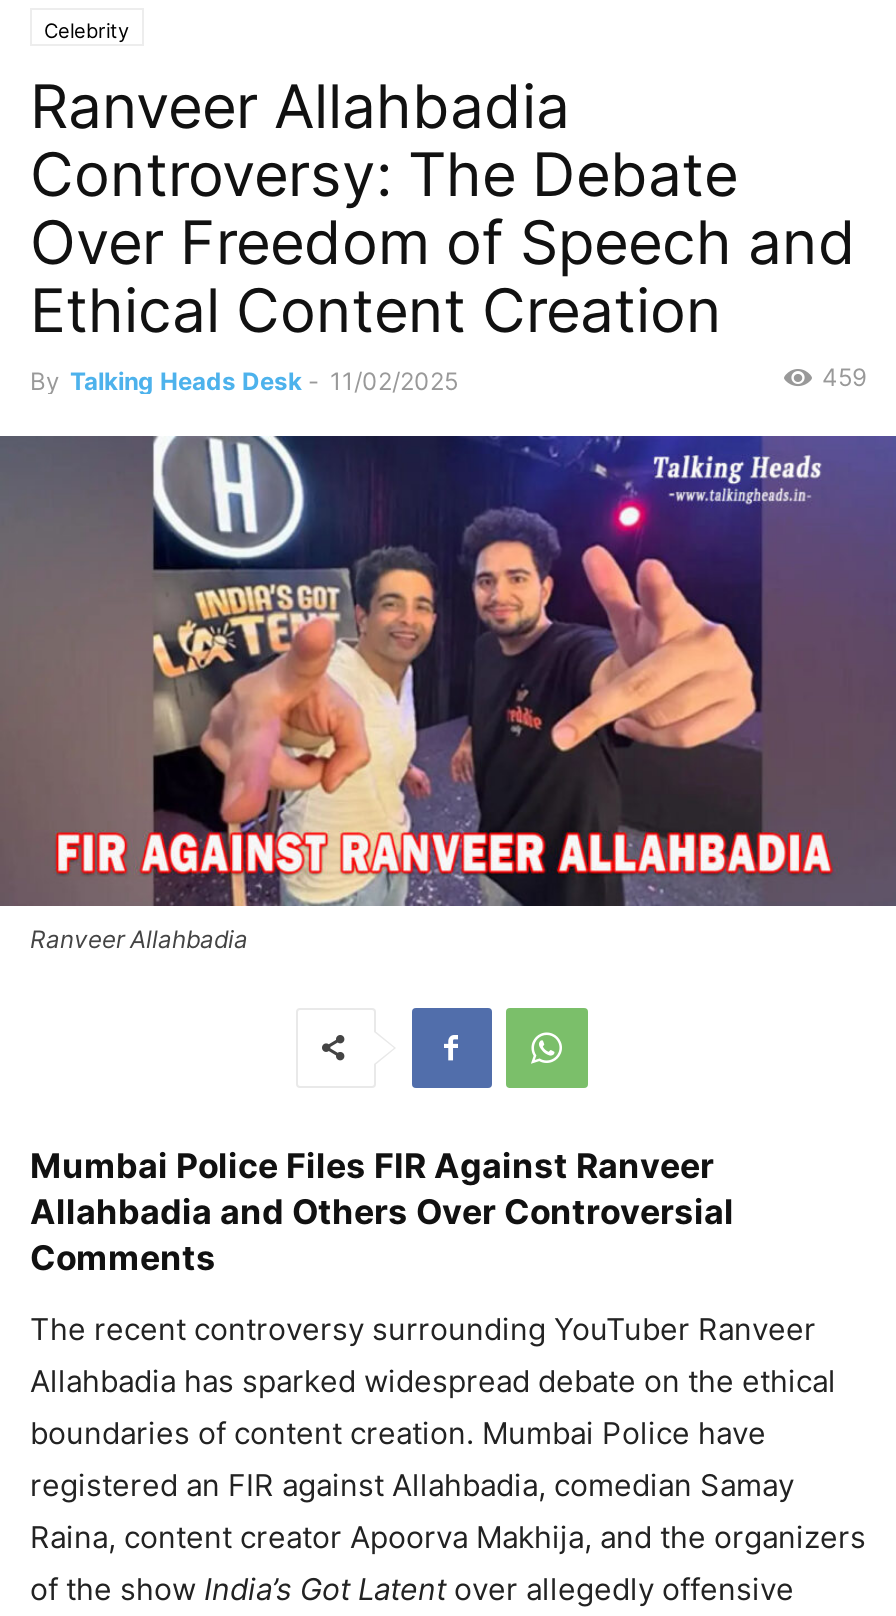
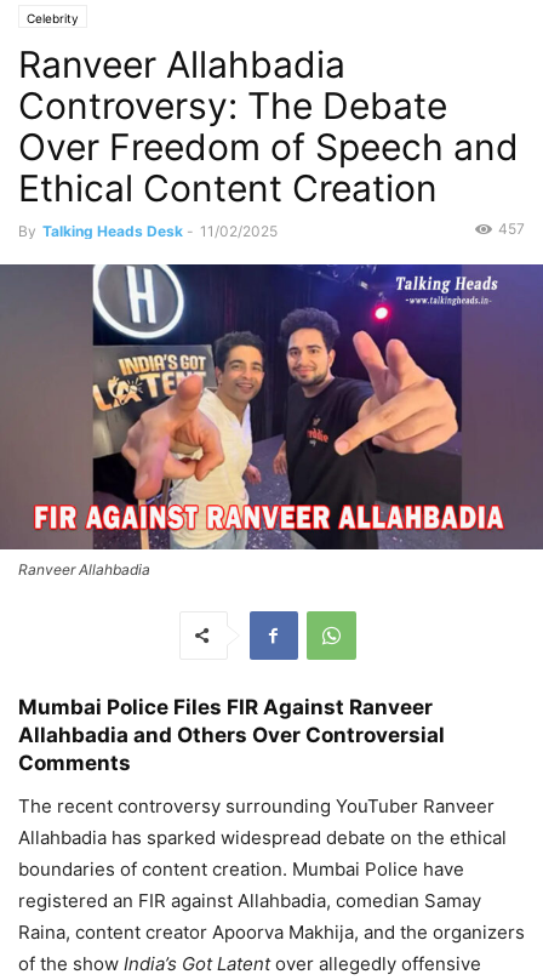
- 459
+ 457
